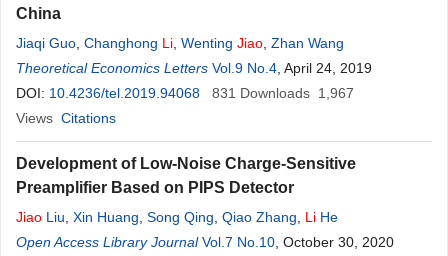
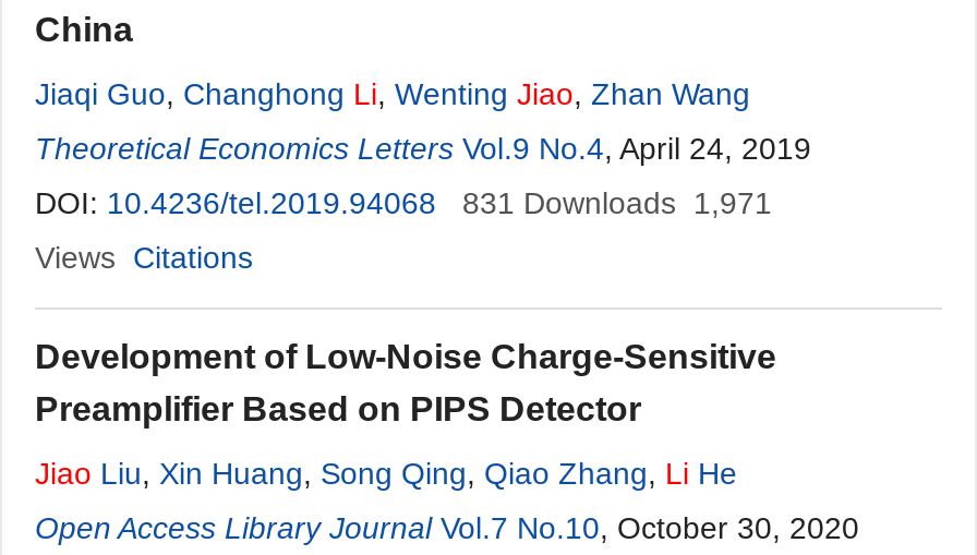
- DOI: 10.4236/tel.2019.94068 831 Downloads 1,967
+ DOI: 10.4236/tel.2019.94068 831 Downloads 1,971
